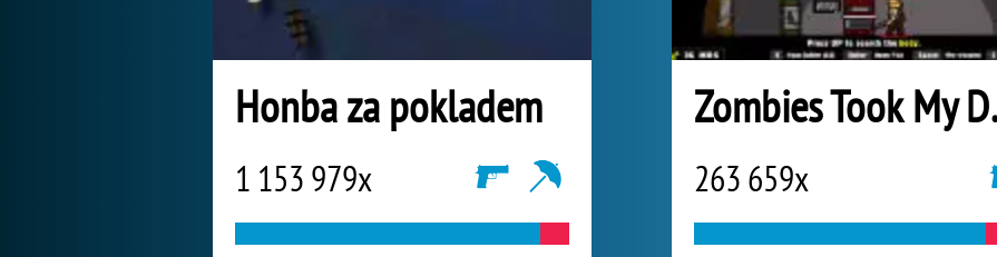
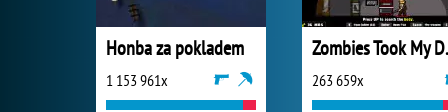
- 1 153 979x
+ 1 153 961x
